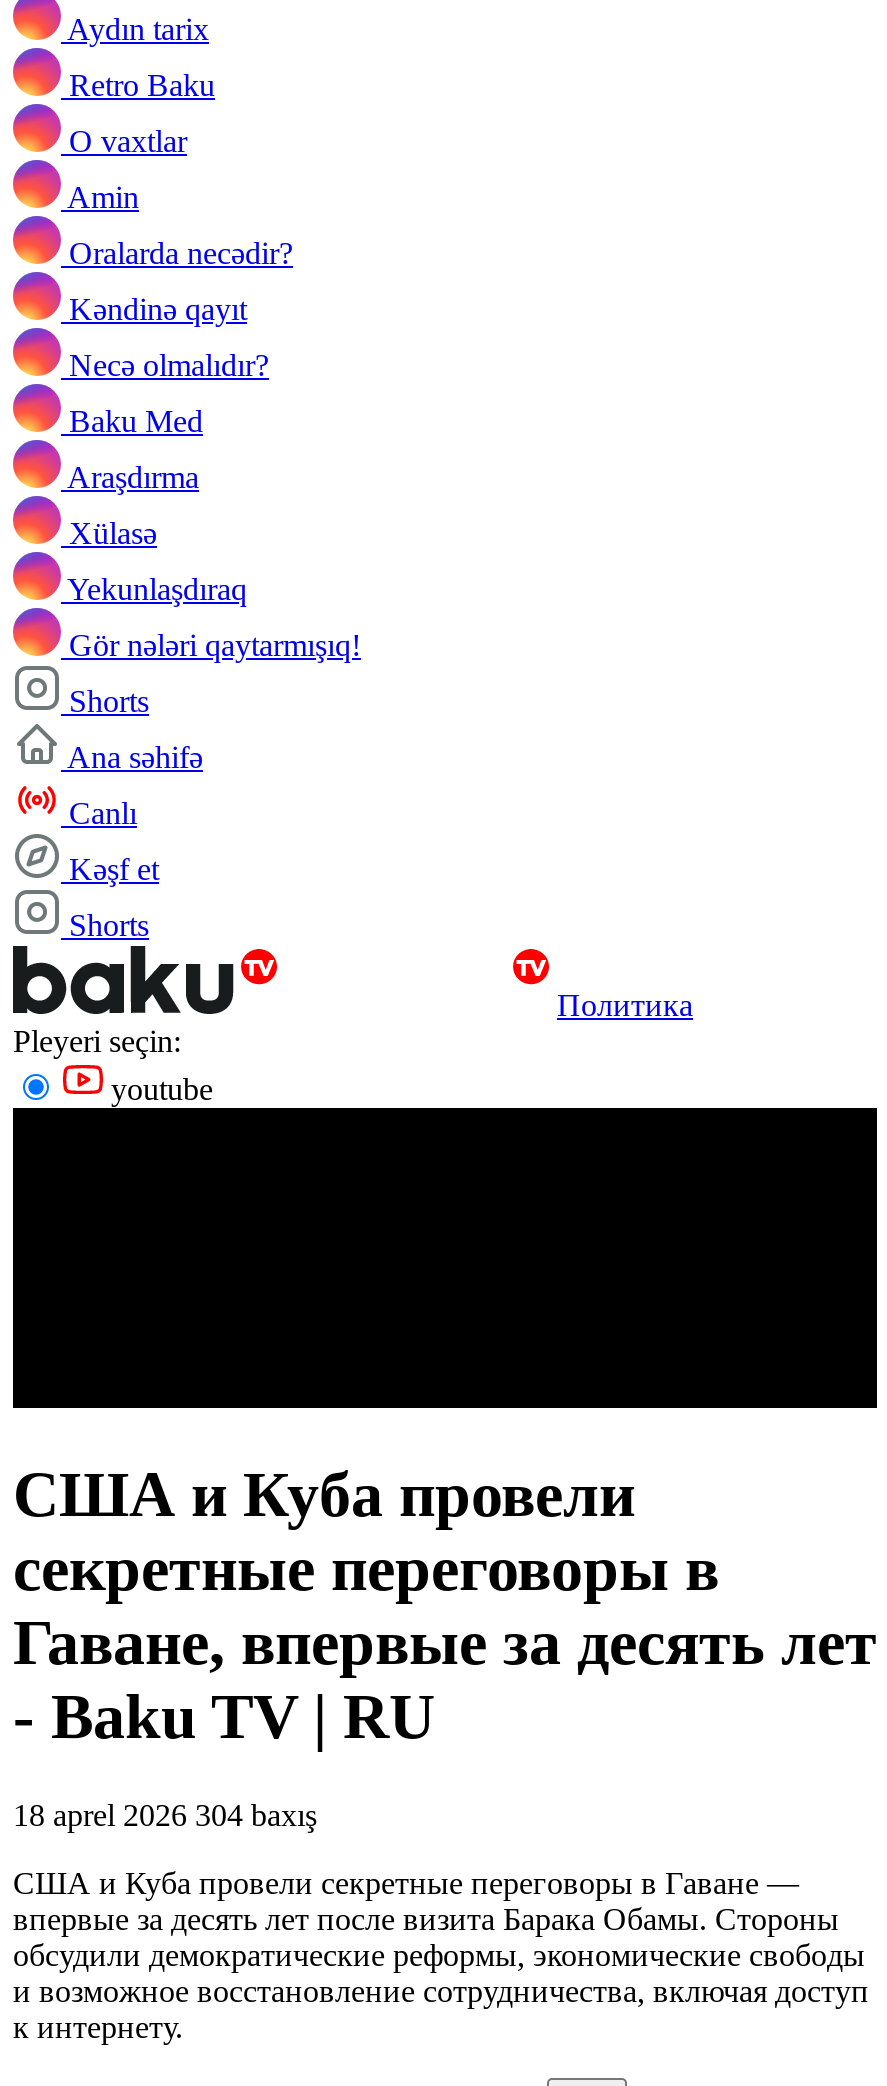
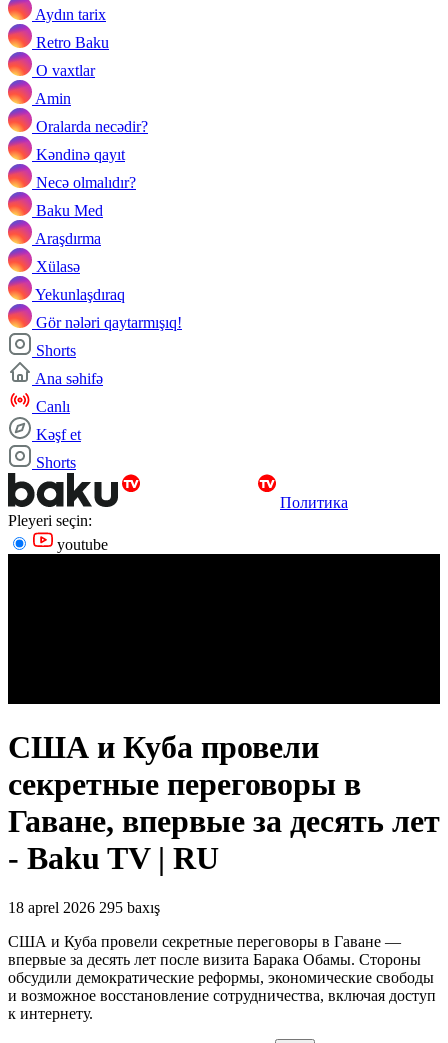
- 18 aprel 2026 304 baxış
+ 18 aprel 2026 295 baxış
